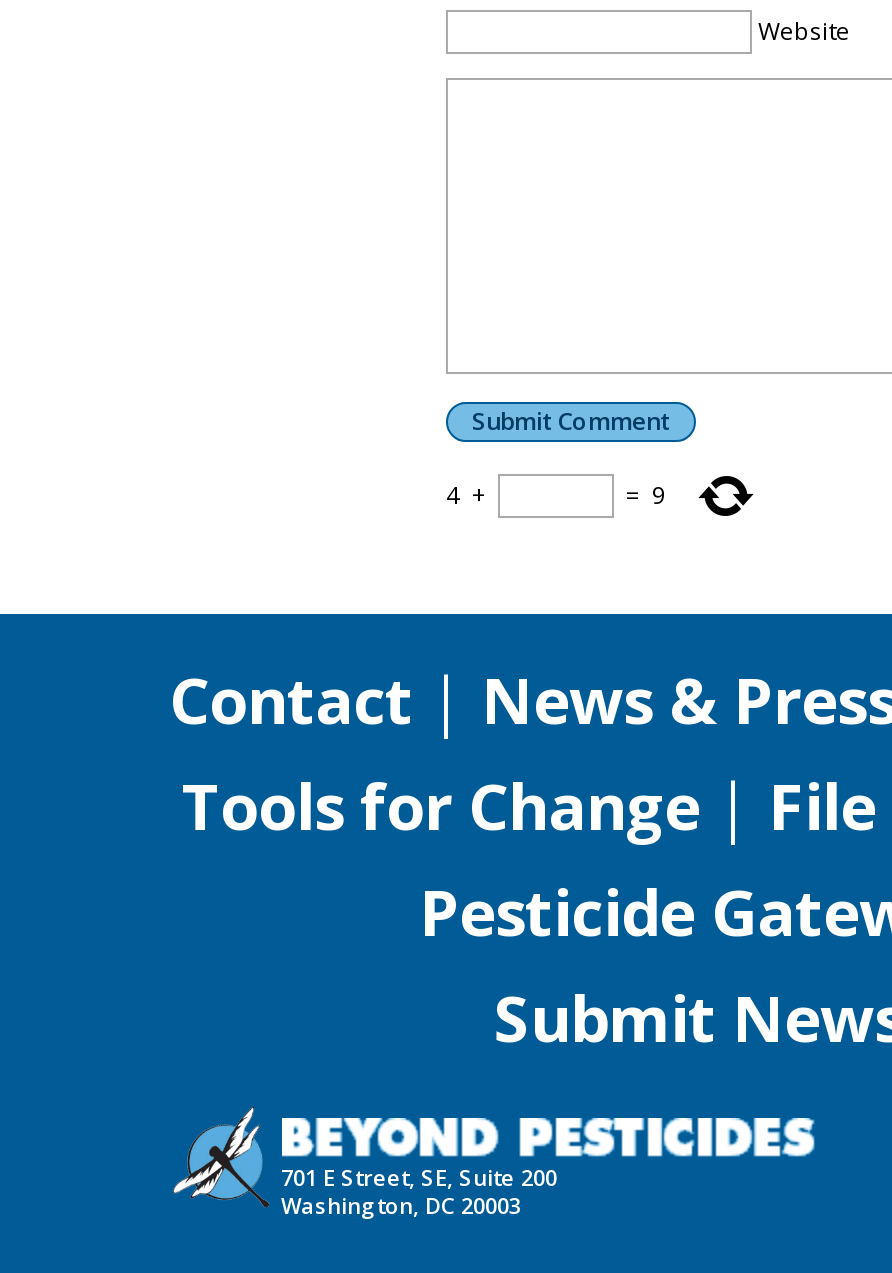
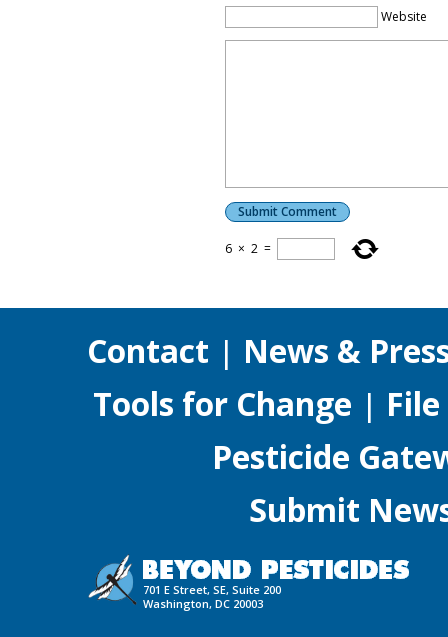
- 4 +
- = 9
+ 6 × 2 =
